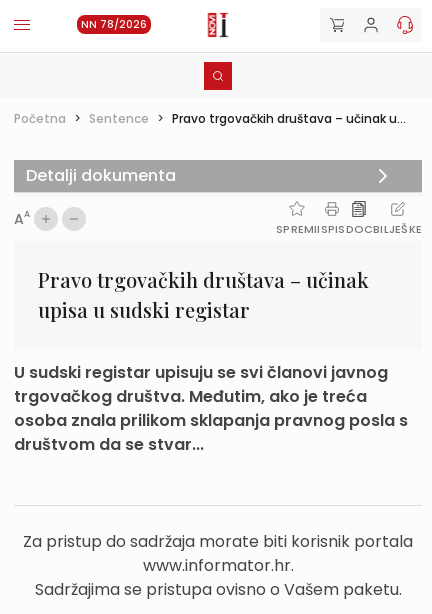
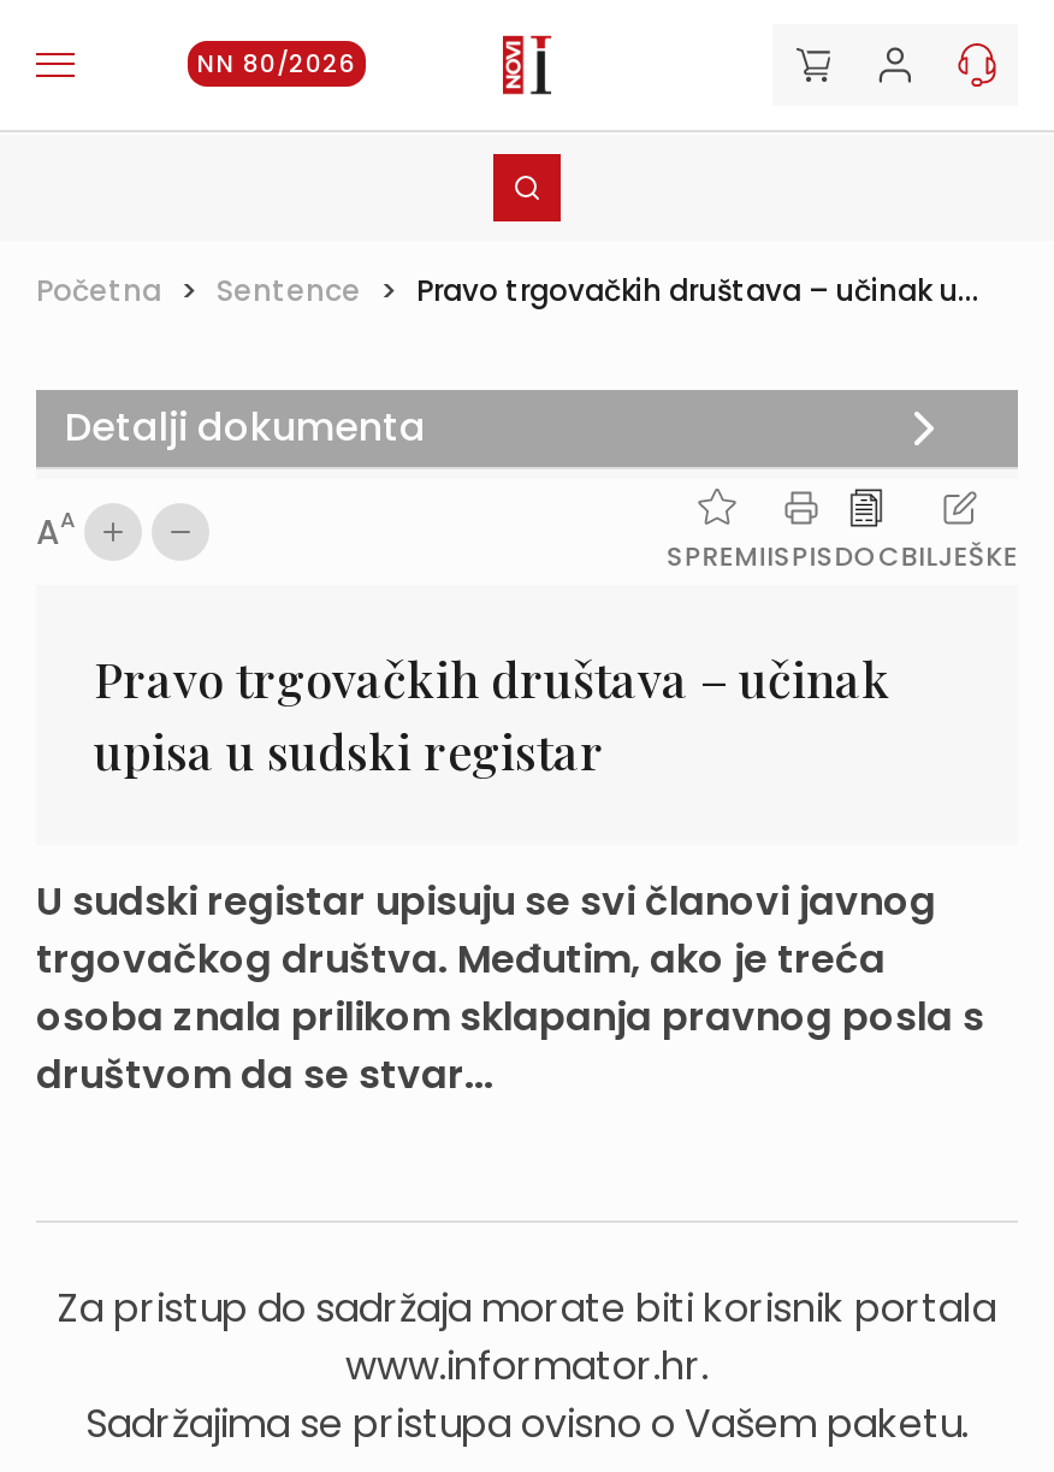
- NN 78/2026
+ NN 80/2026
